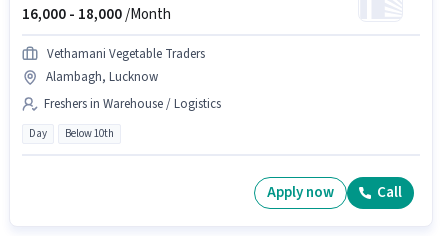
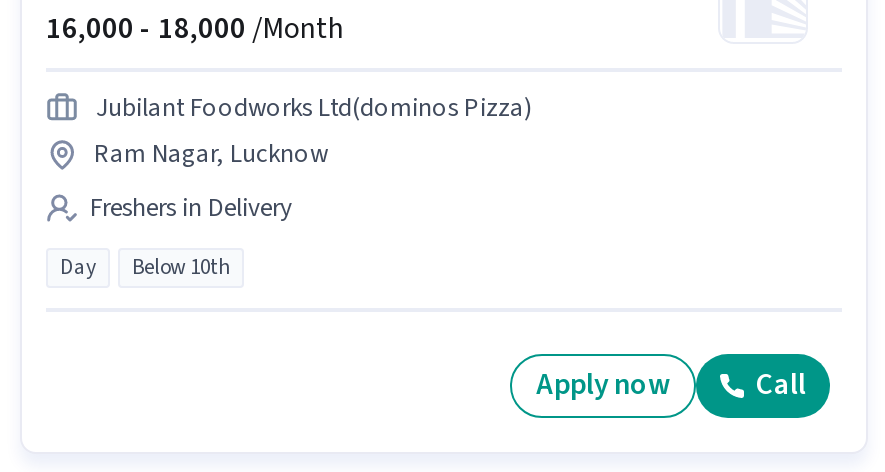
- Vethamani Vegetable Traders
- Alambagh, Lucknow
+ Jubilant Foodworks Ltd(dominos Pizza)
+ Ram Nagar, Lucknow

- Freshers in Warehouse / Logistics
+ Freshers in Delivery
